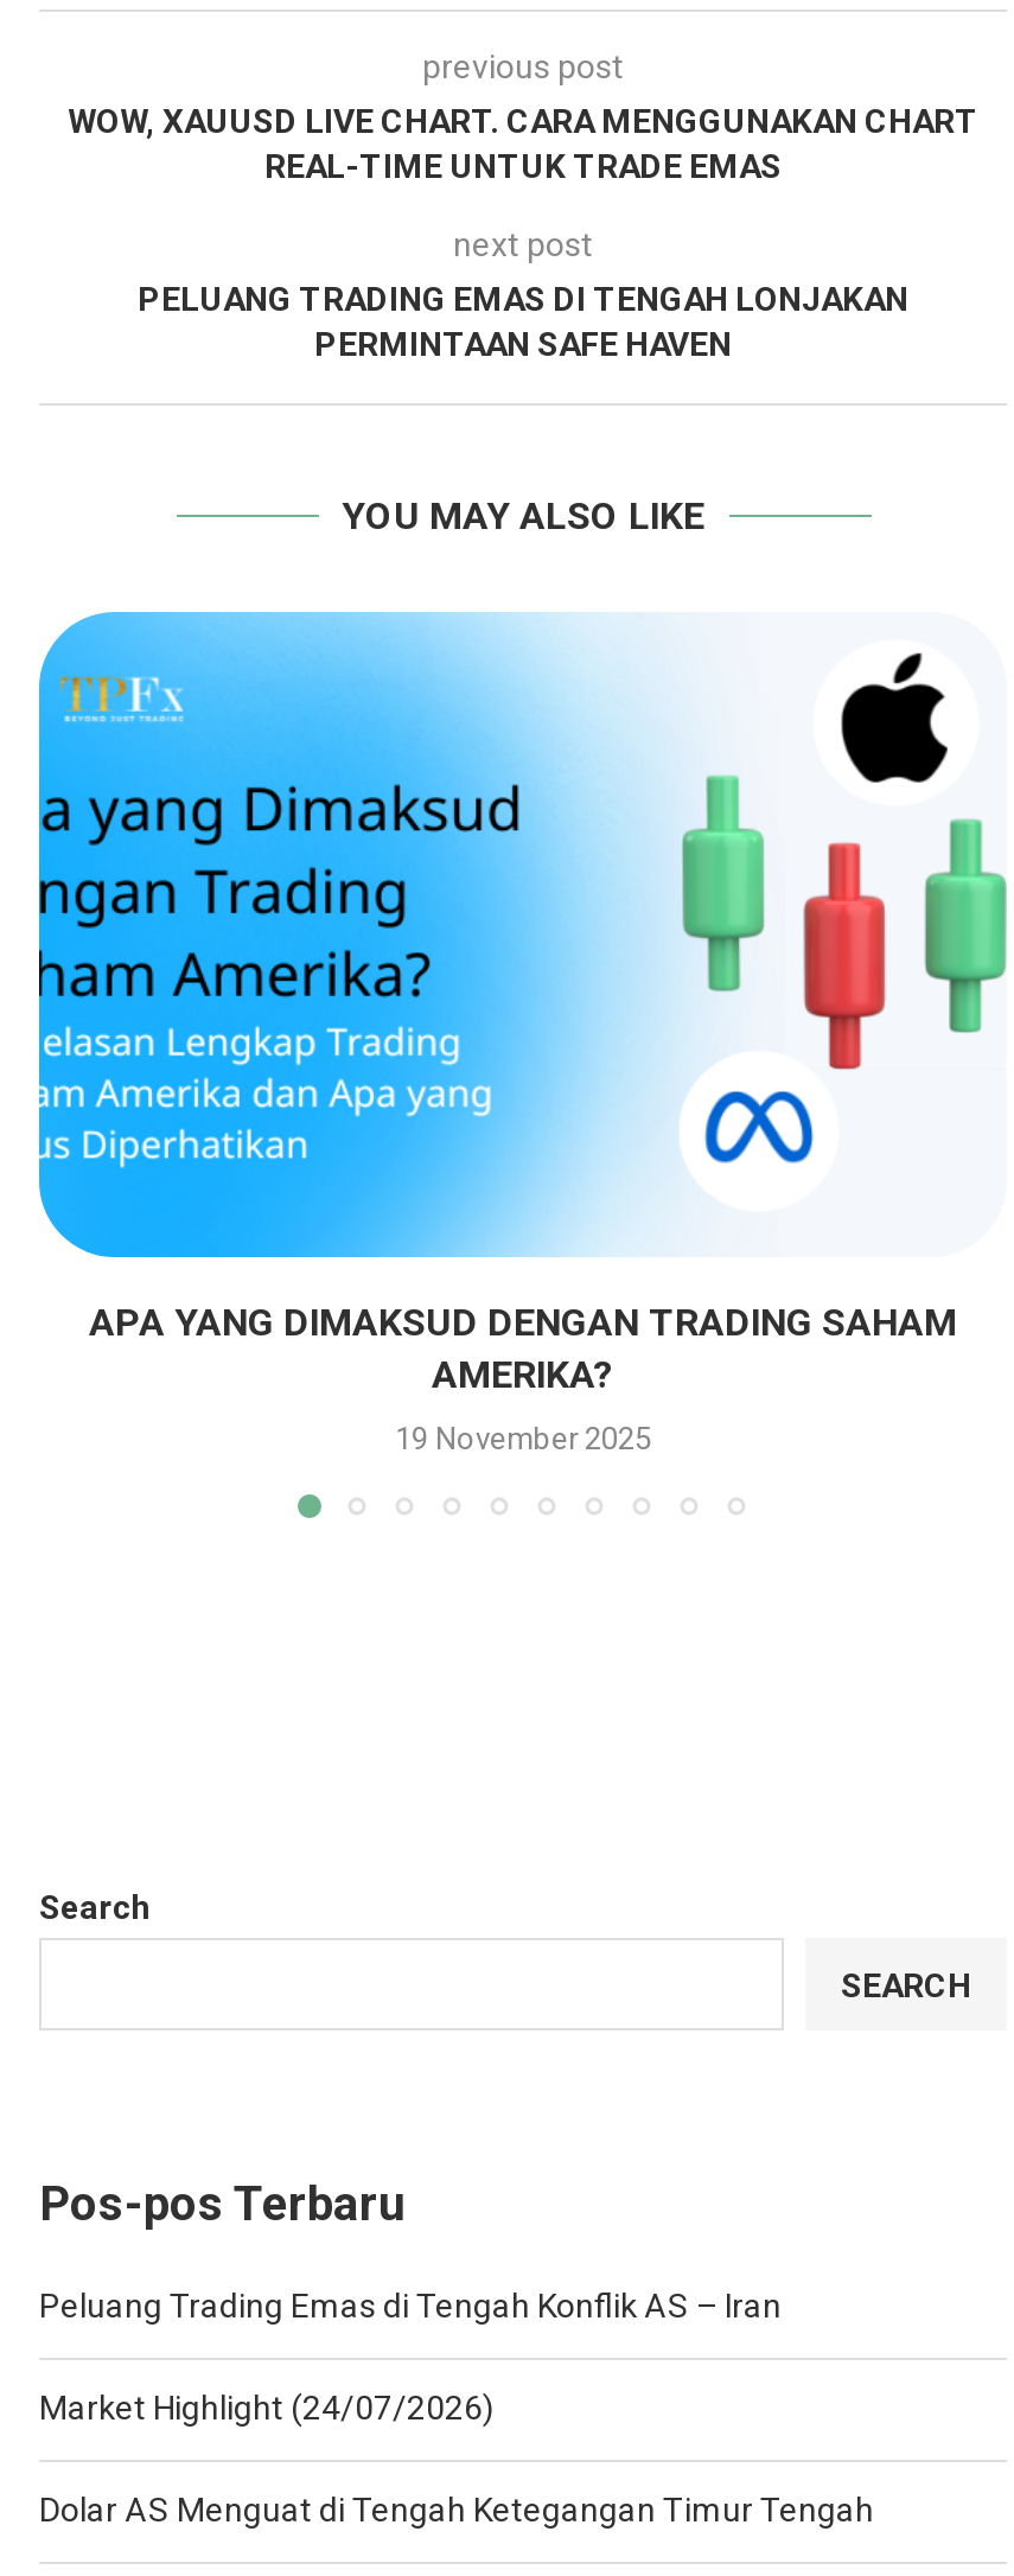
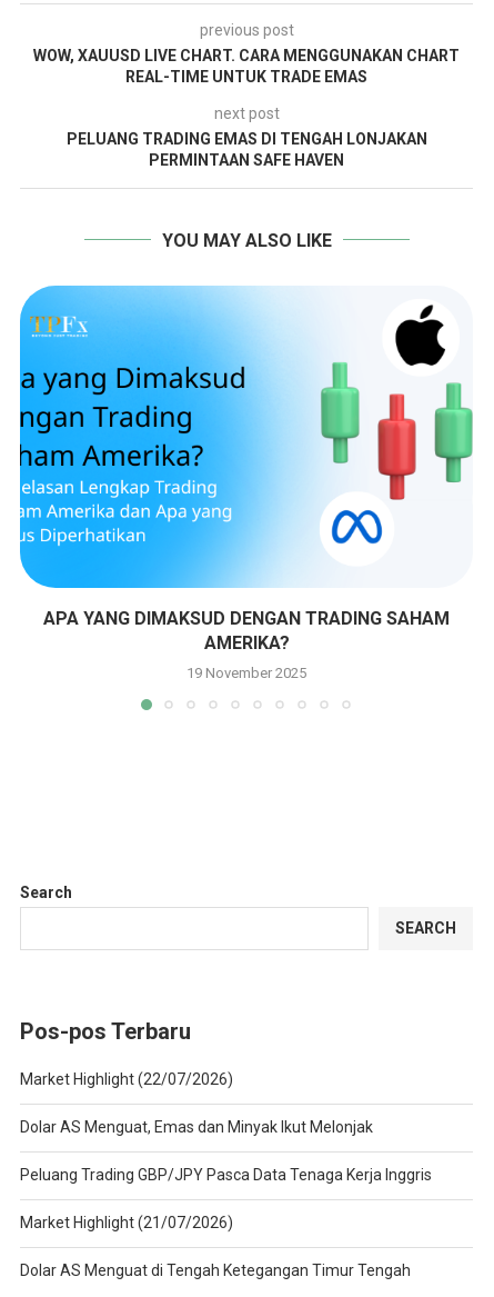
- Peluang Trading Emas di Tengah Konflik AS – Iran
- Market Highlight (24/07/2026)
+ Market Highlight (22/07/2026)
+ Dolar AS Menguat, Emas dan Minyak Ikut Melonjak
+ Peluang Trading GBP/JPY Pasca Data Tenaga Kerja Inggris
+ Market Highlight (21/07/2026)
